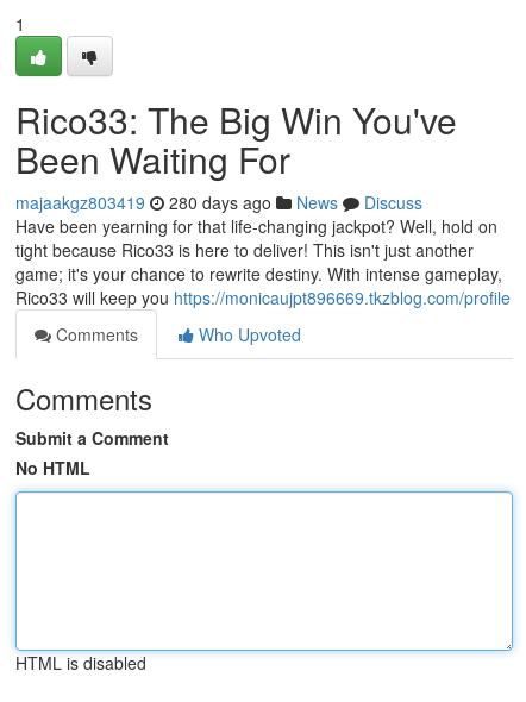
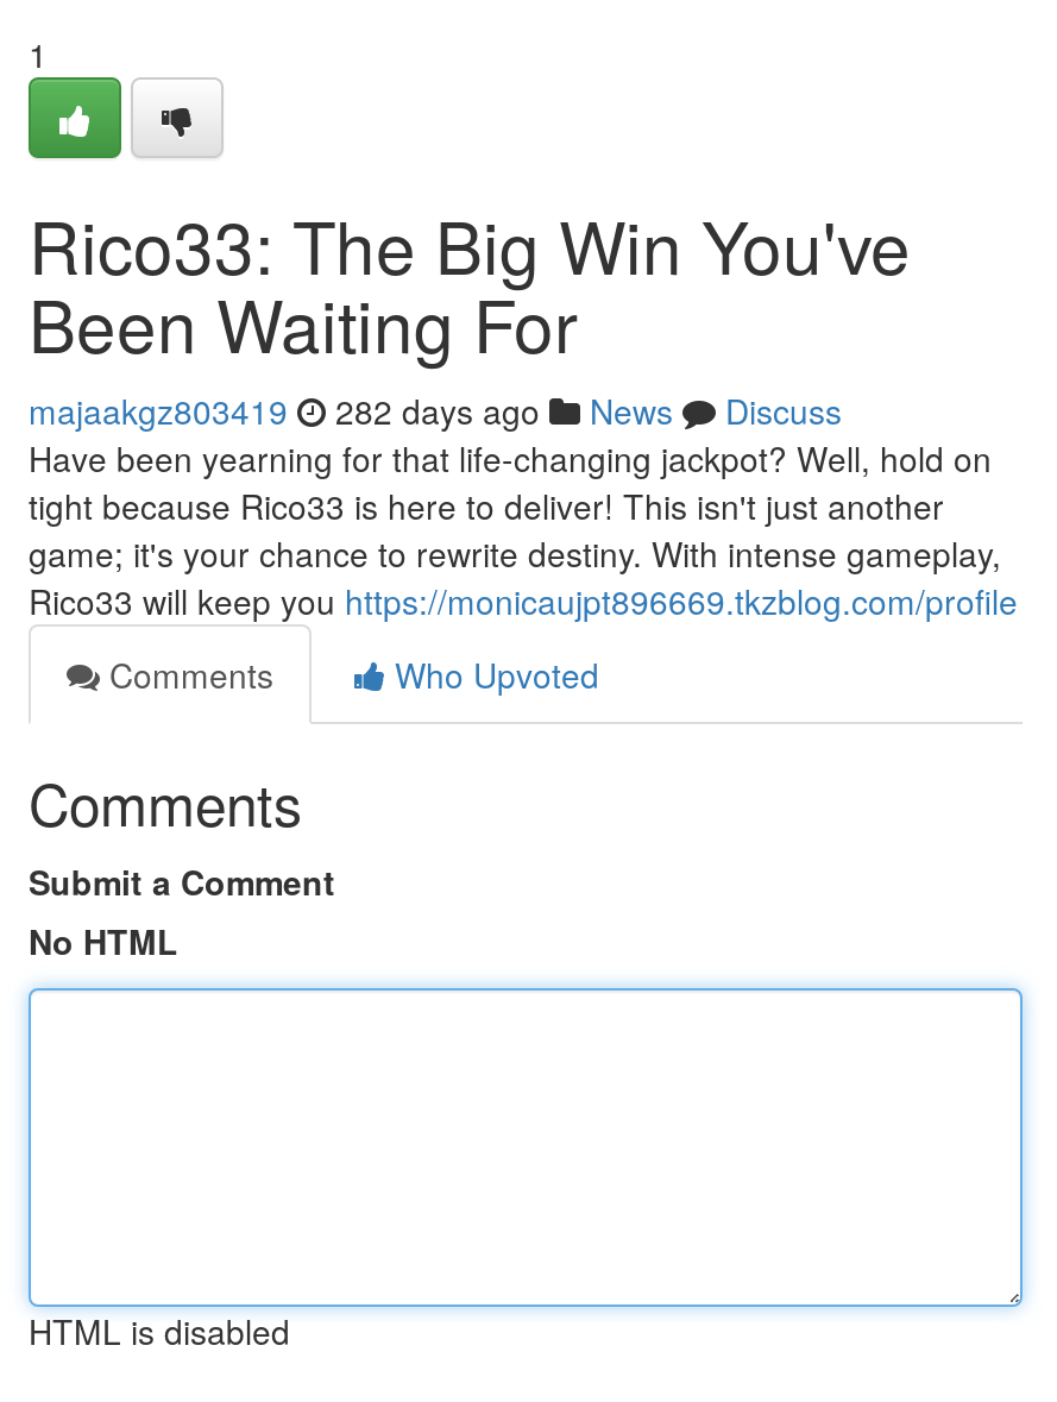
- majaakgz803419 280 days ago News Discuss
+ majaakgz803419 282 days ago News Discuss
